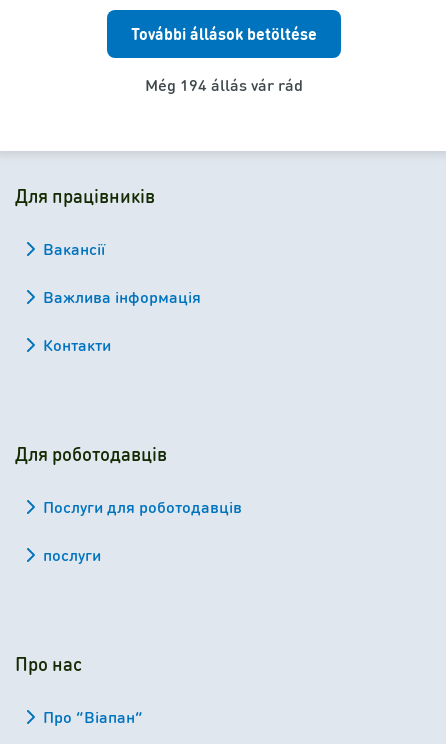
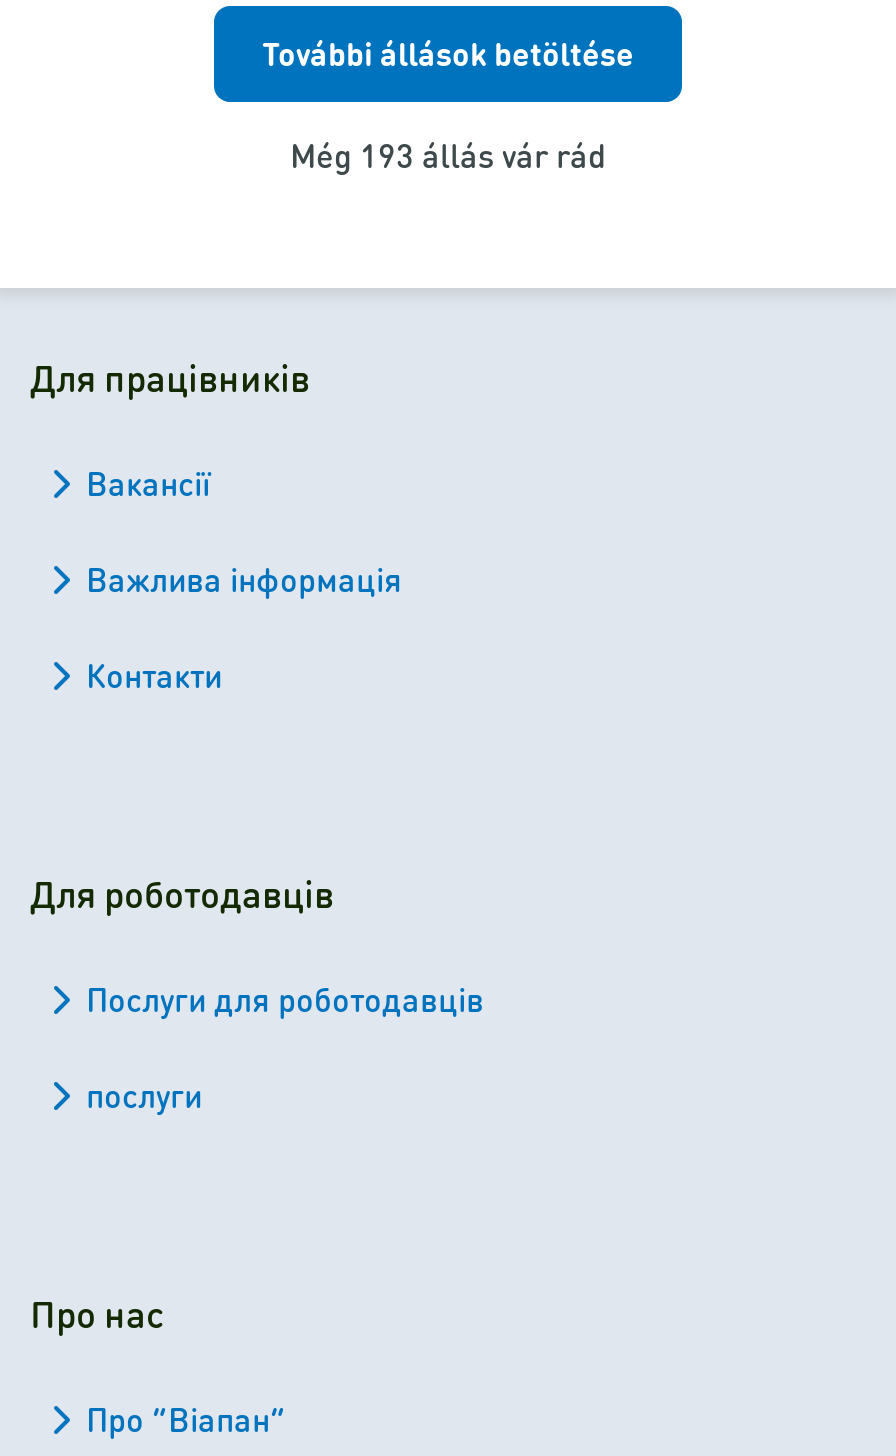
- Még 194 állás vár rád
+ Még 193 állás vár rád
